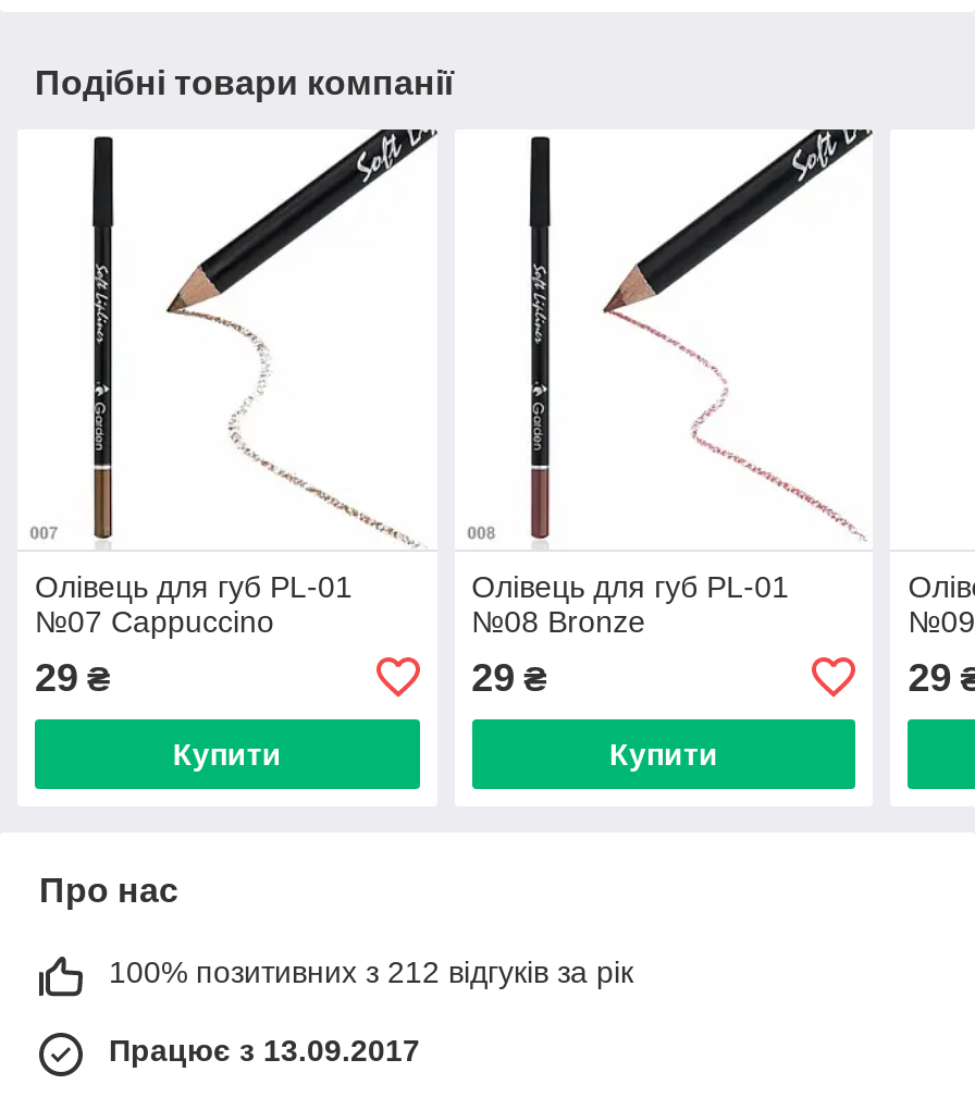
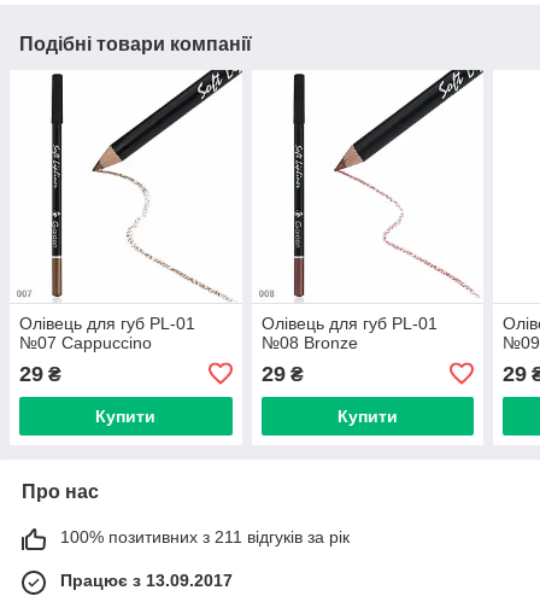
- 100% позитивних з 212 відгуків за рік
+ 100% позитивних з 211 відгуків за рік
